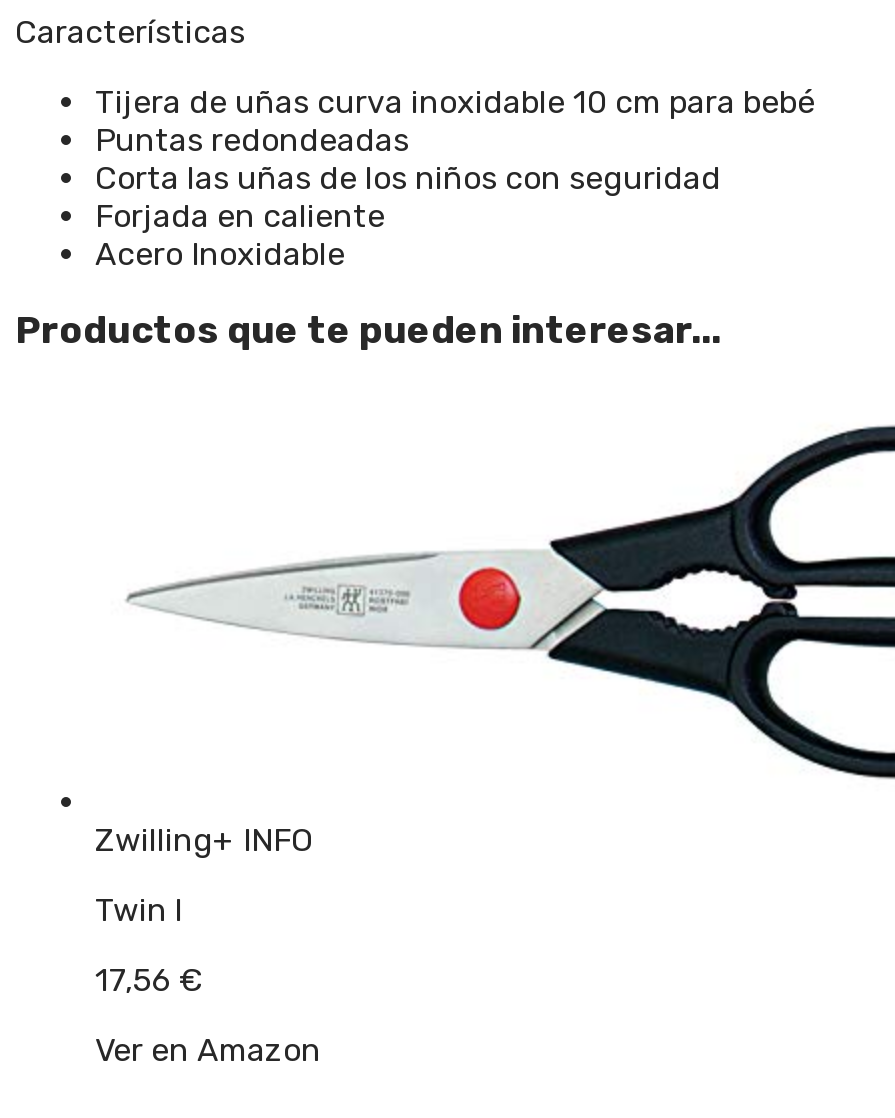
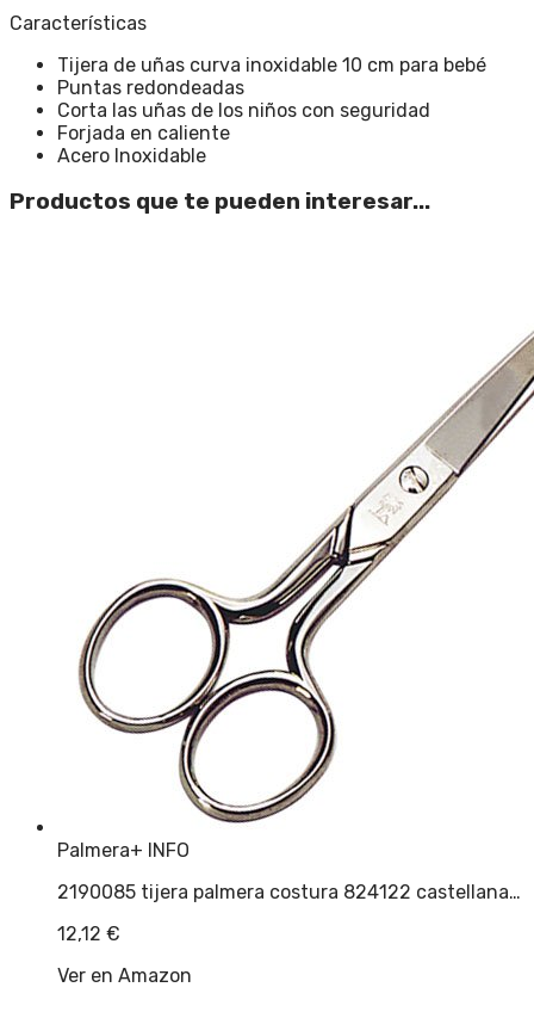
- [image]
- Zwilling+ INFO
+ [image]
+ Palmera+ INFO

- Twin l
+ 2190085 tijera palmera costura 824122 castellana…

- 17,56 €
+ 12,12 €
